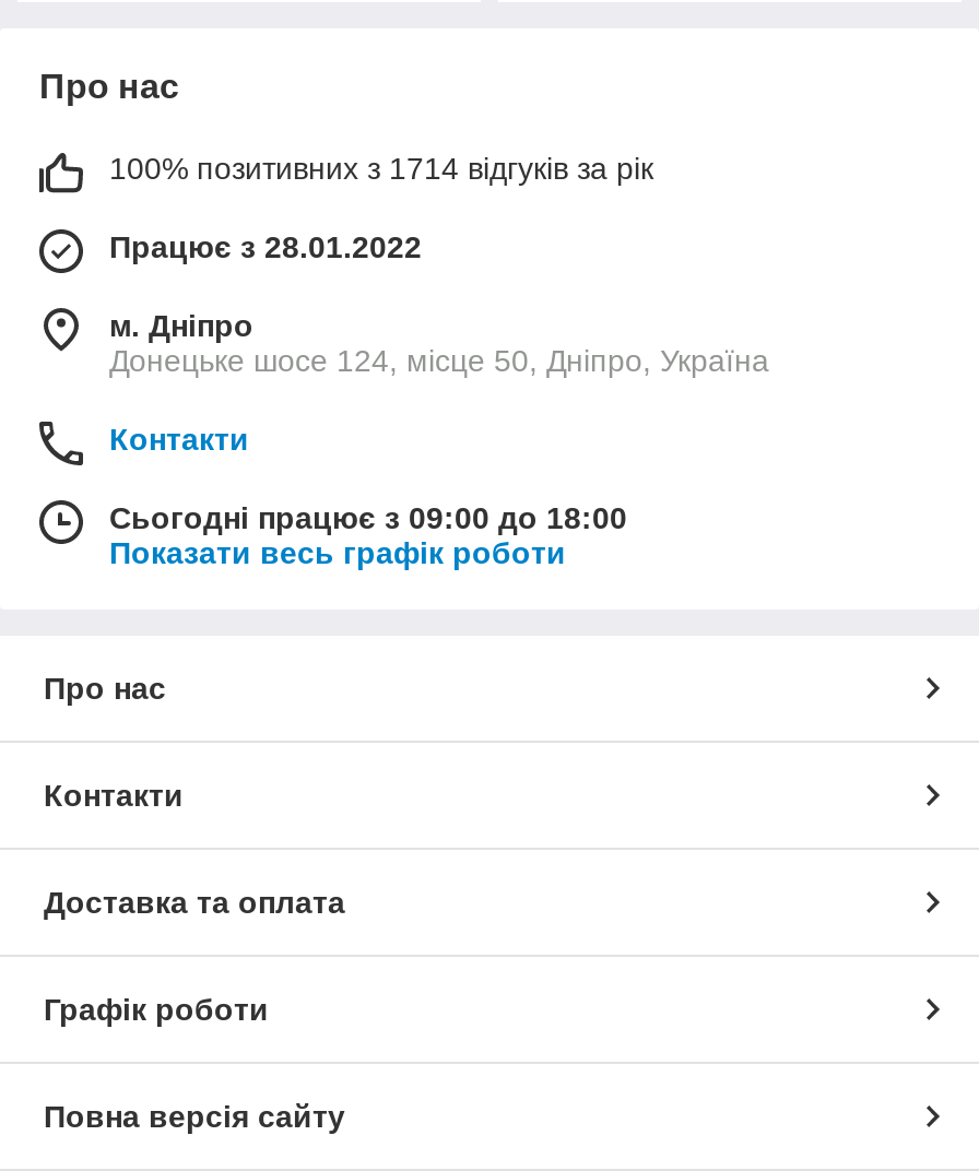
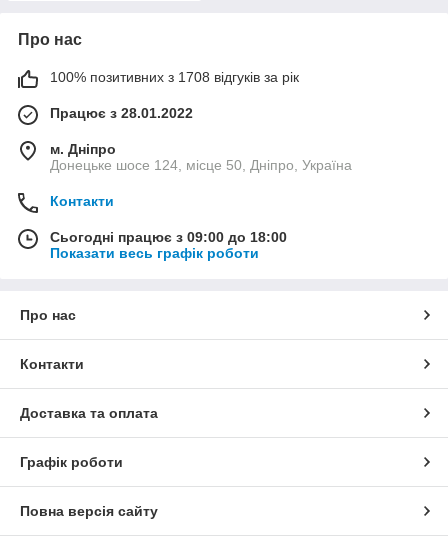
- 100% позитивних з 1714 відгуків за рік
+ 100% позитивних з 1708 відгуків за рік
